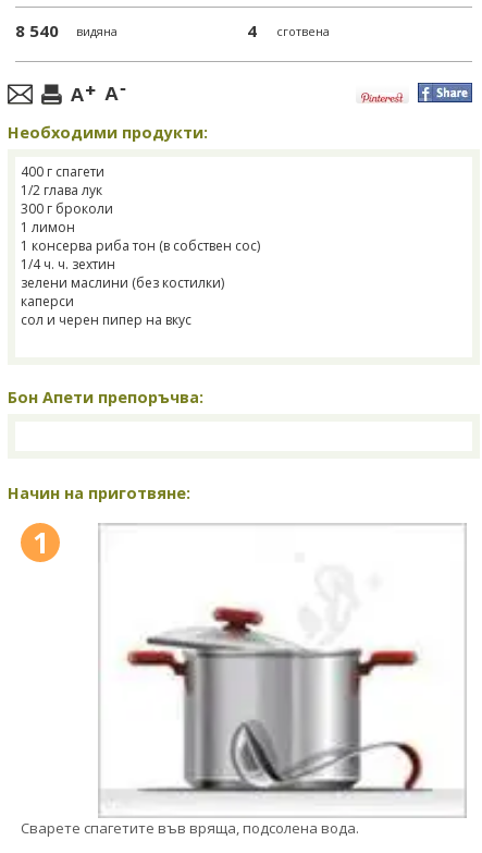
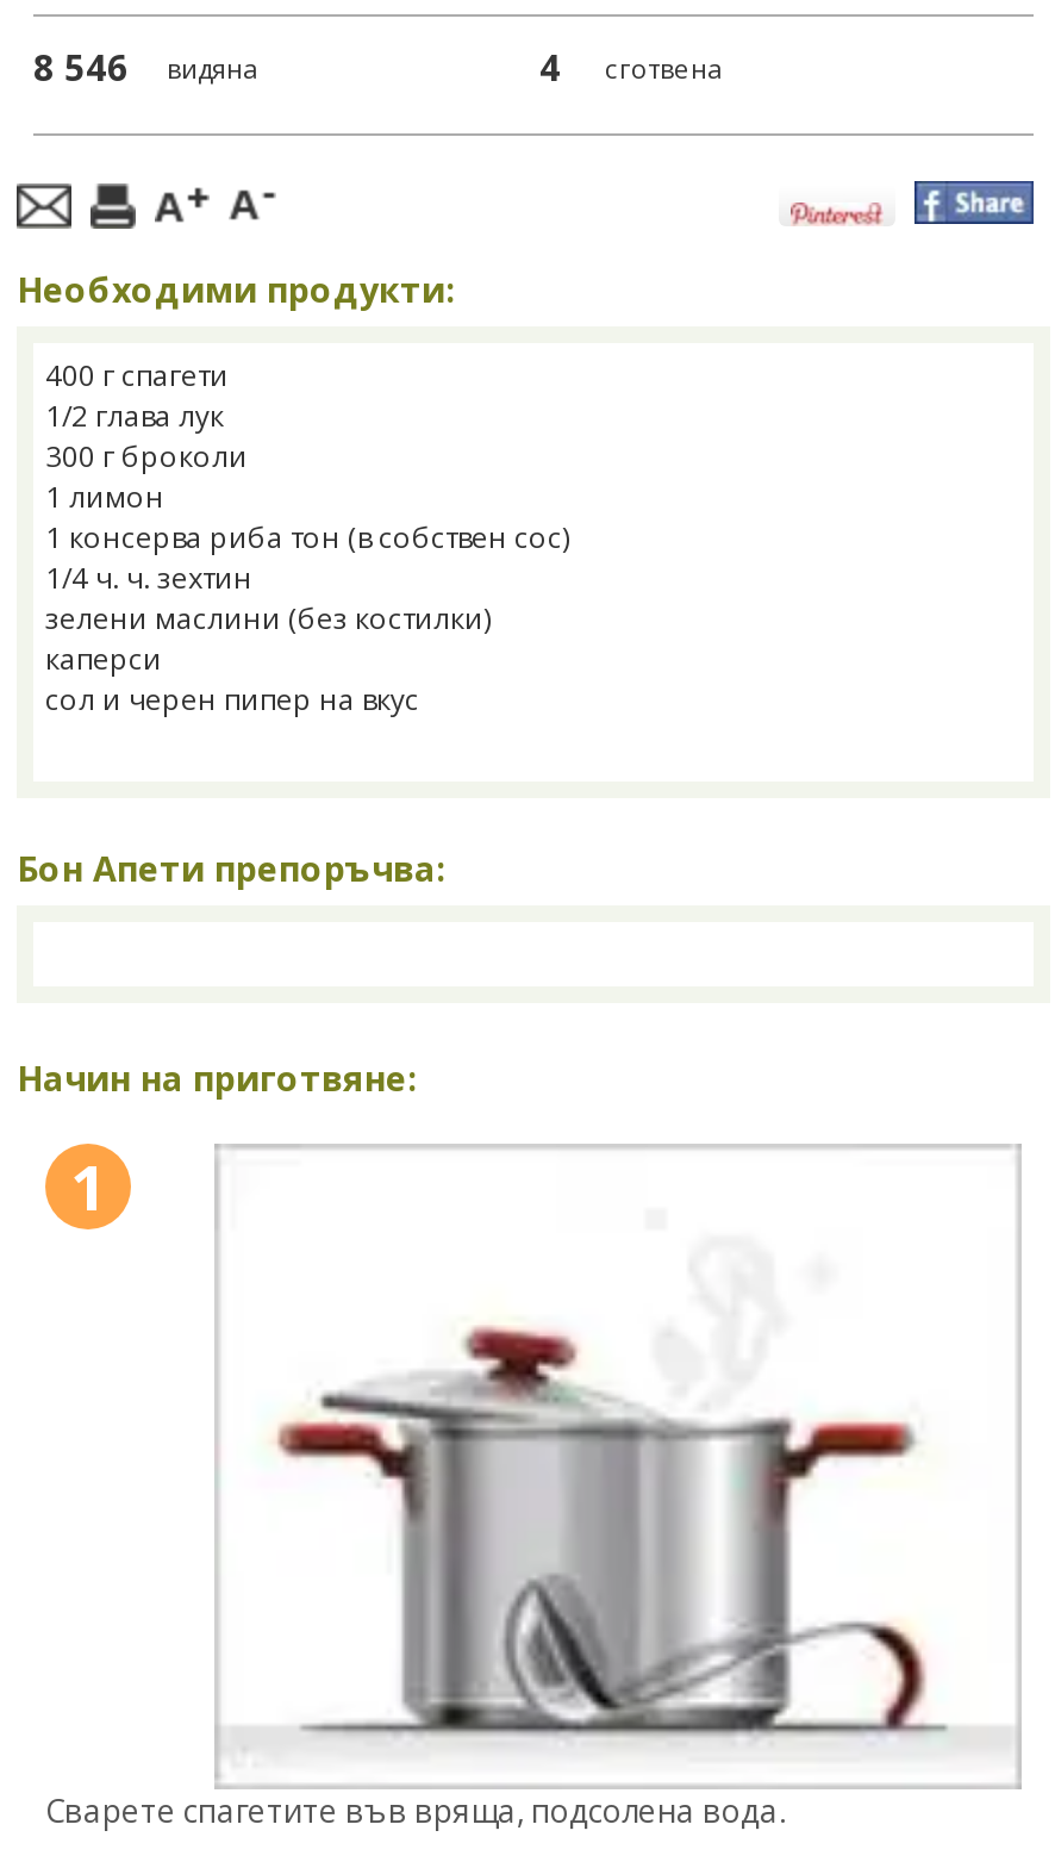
- 8 540 видяна
+ 8 546 видяна
